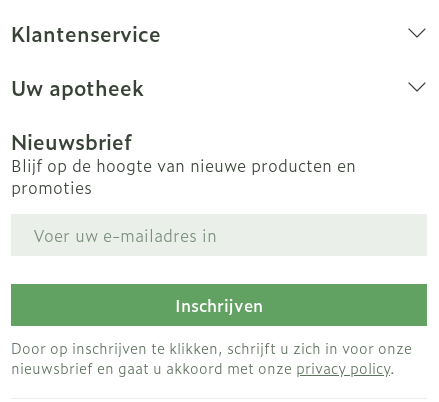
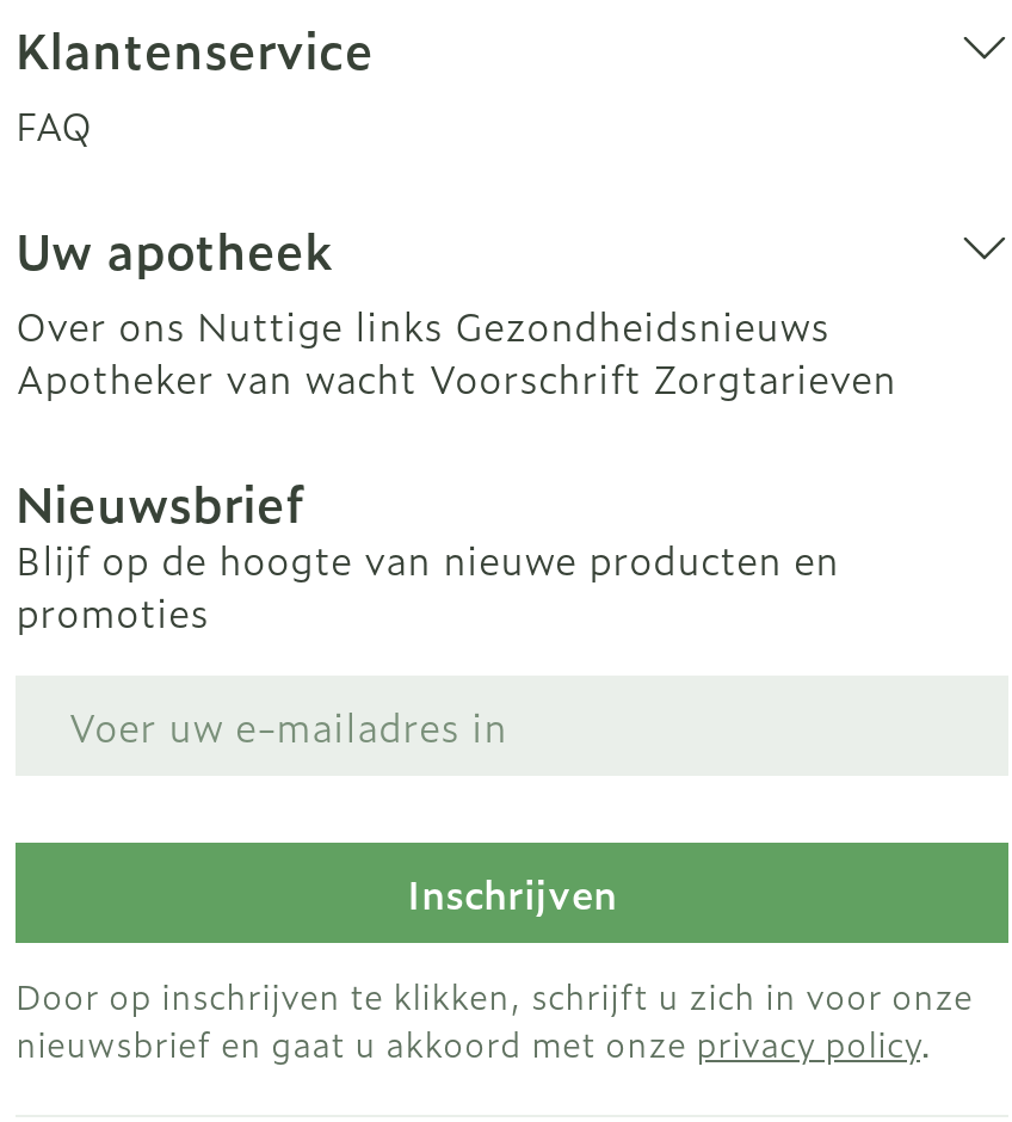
+ FAQ

+ Over ons Nuttige links Gezondheidsnieuws
+ Apotheker van wacht Voorschrift Zorgtarieven
